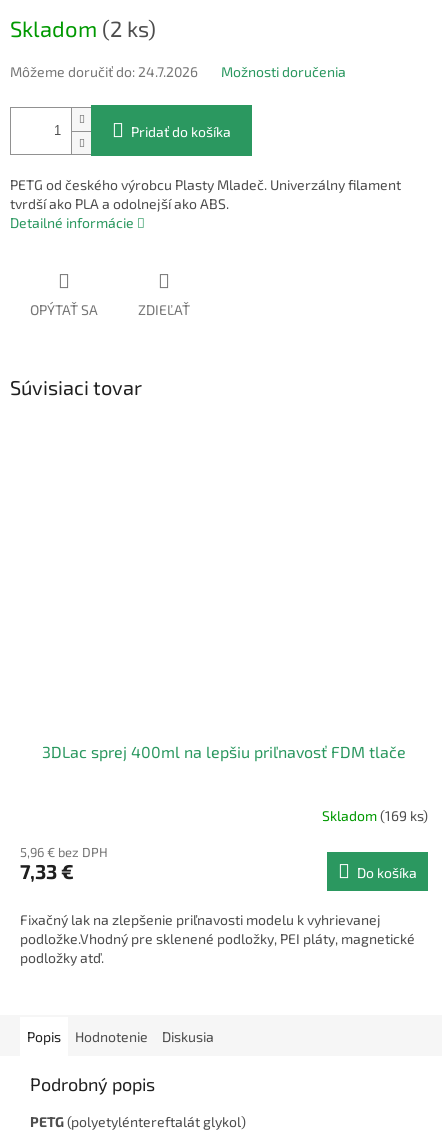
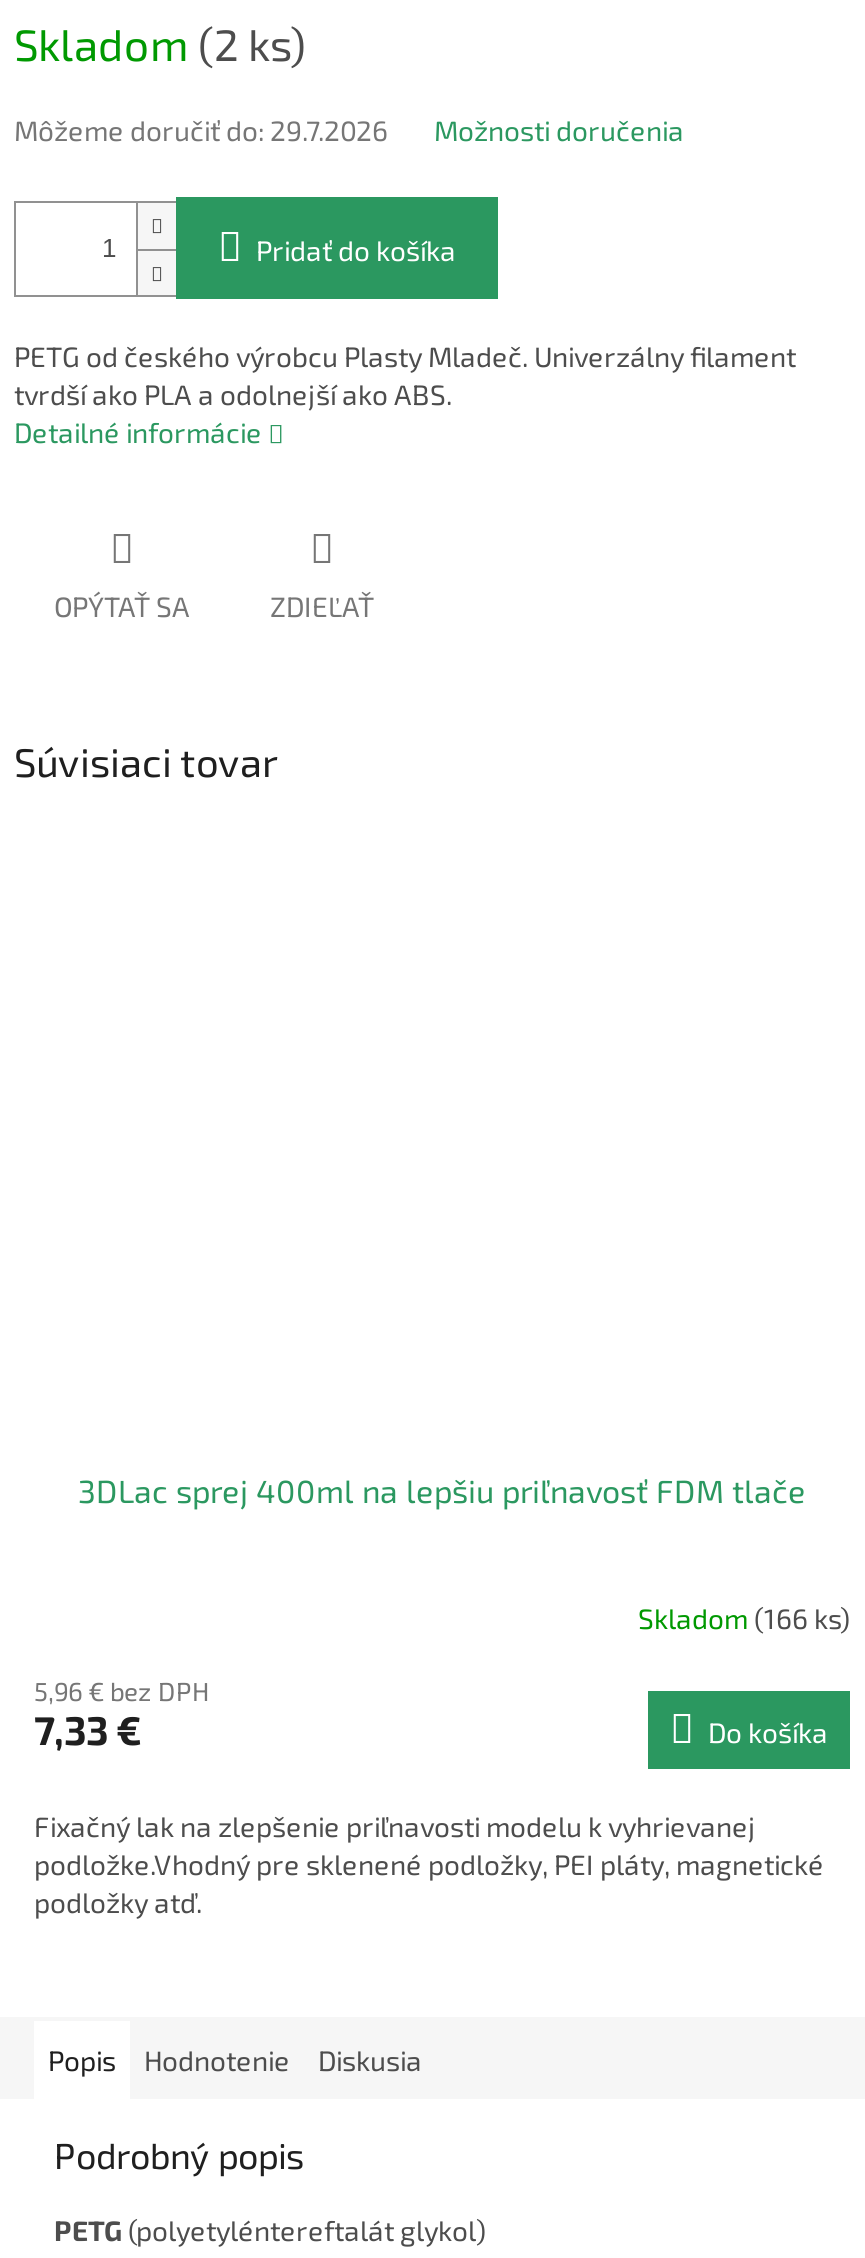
- Môžeme doručiť do: 24.7.2026
+ Môžeme doručiť do: 29.7.2026

- Skladom (169 ks)
+ Skladom (166 ks)
